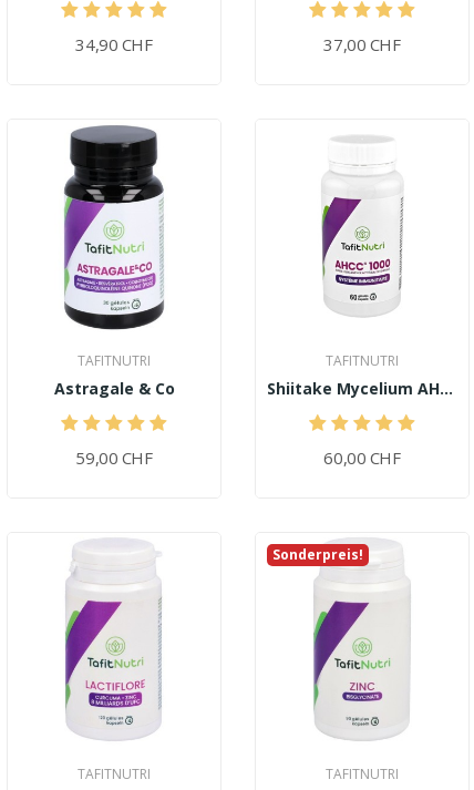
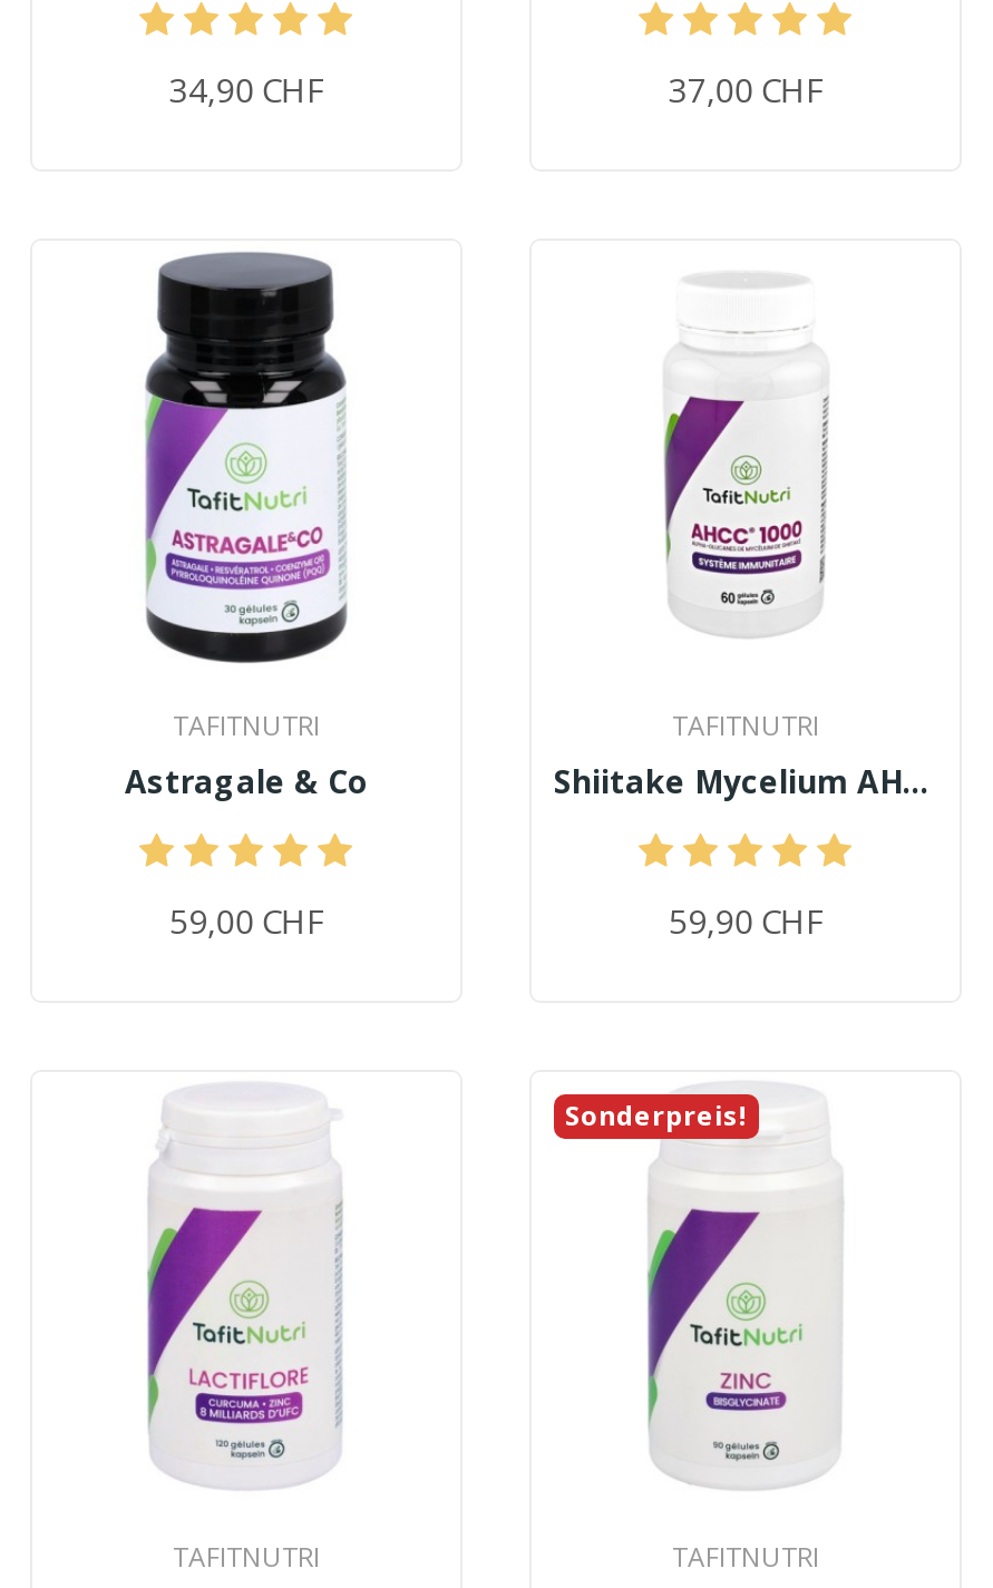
- 60,00 CHF
+ 59,90 CHF
